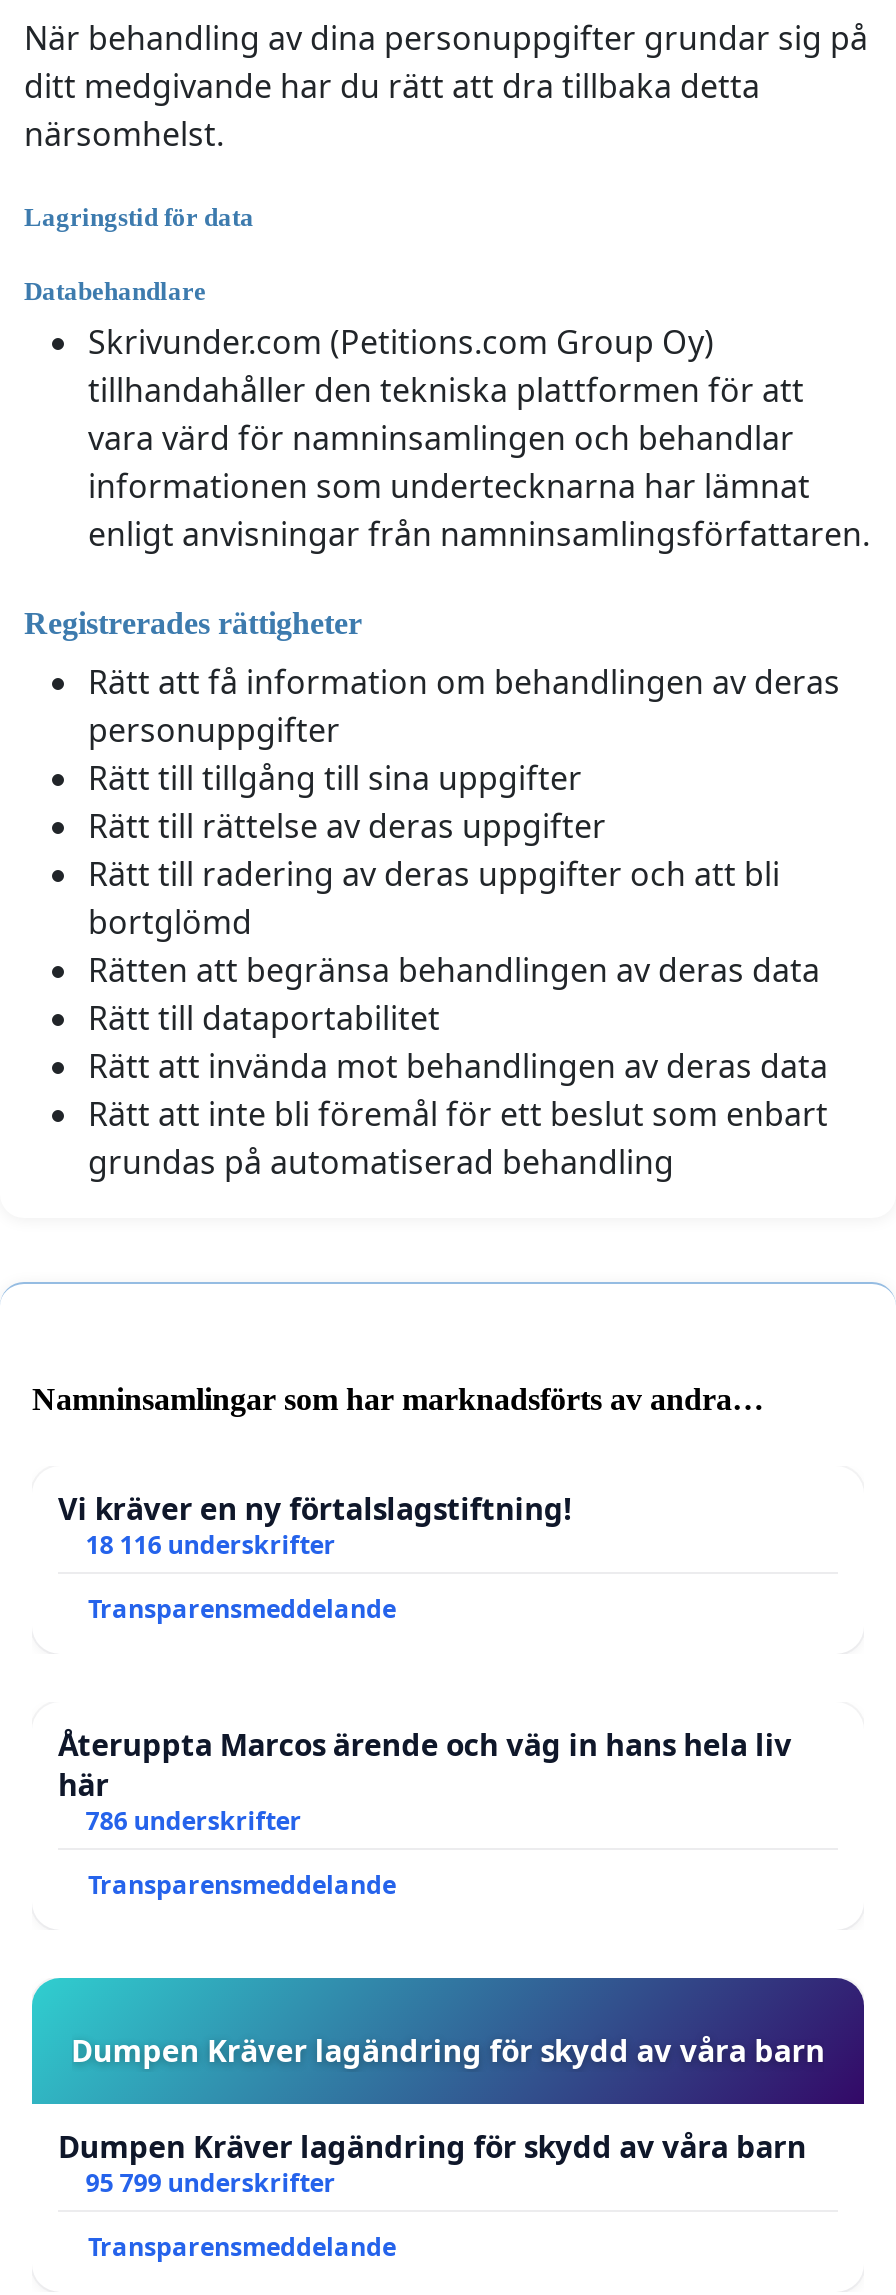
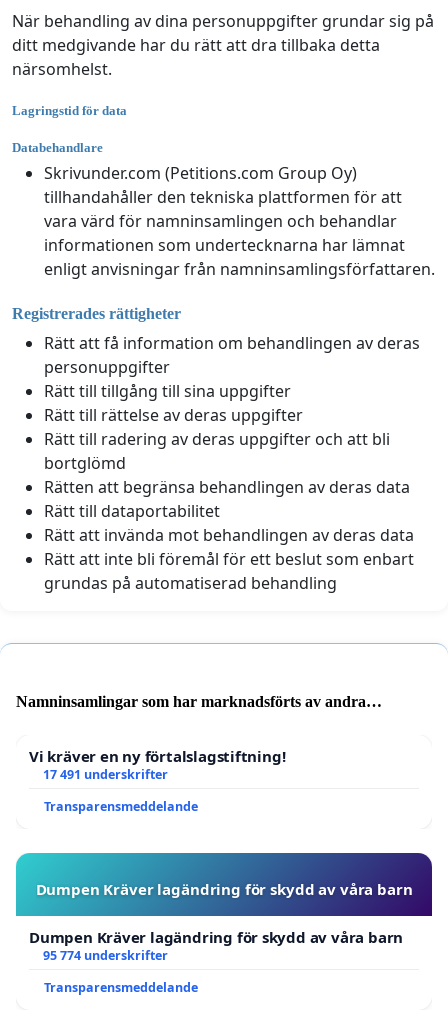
- 18 116 underskrifter
- Transparensmeddelande
- Återuppta Marcos ärende och väg in hans hela liv
- här
- 786 underskrifter
+ 17 491 underskrifter

- 95 799 underskrifter
+ 95 774 underskrifter
